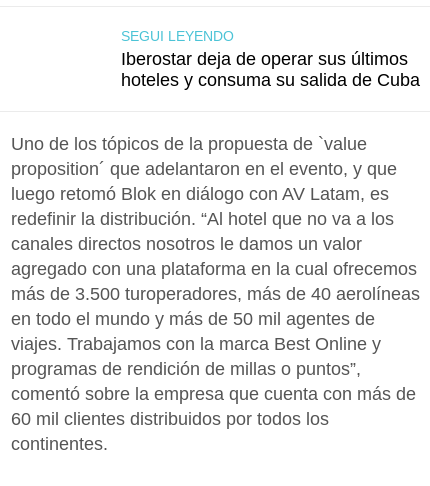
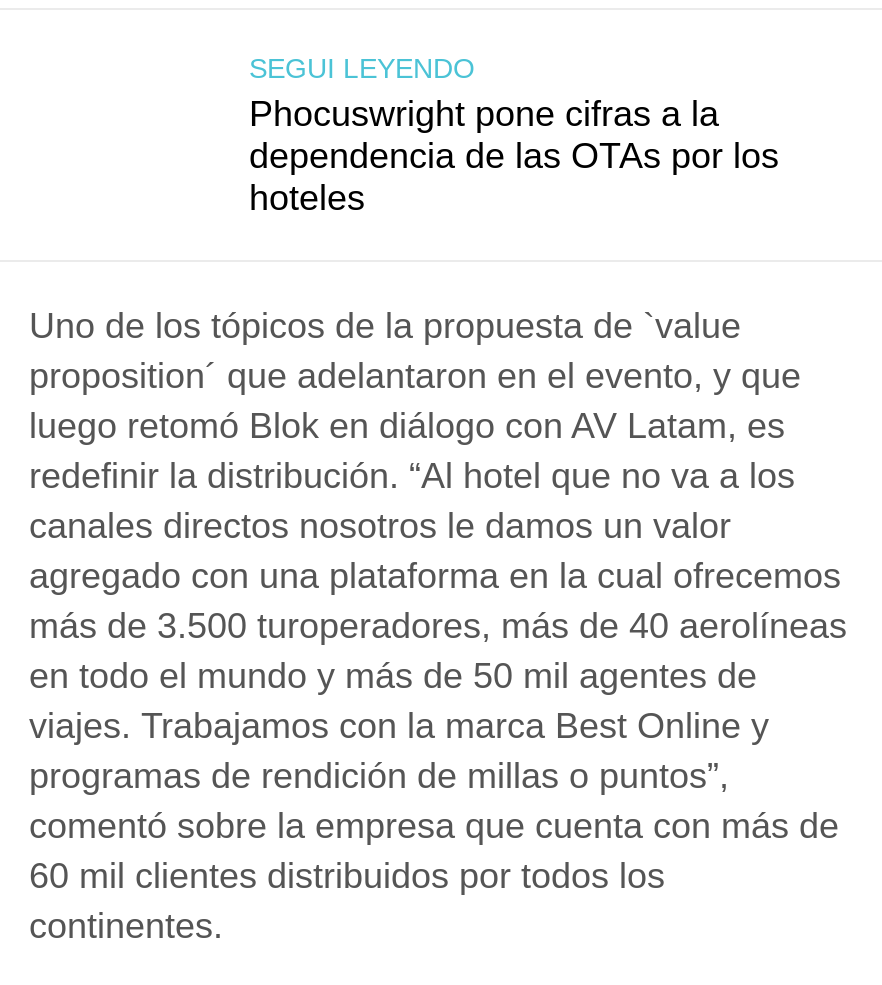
- Iberostar deja de operar sus últimos
- hoteles y consuma su salida de Cuba
+ Phocuswright pone cifras a la
+ dependencia de las OTAs por los
+ hoteles
